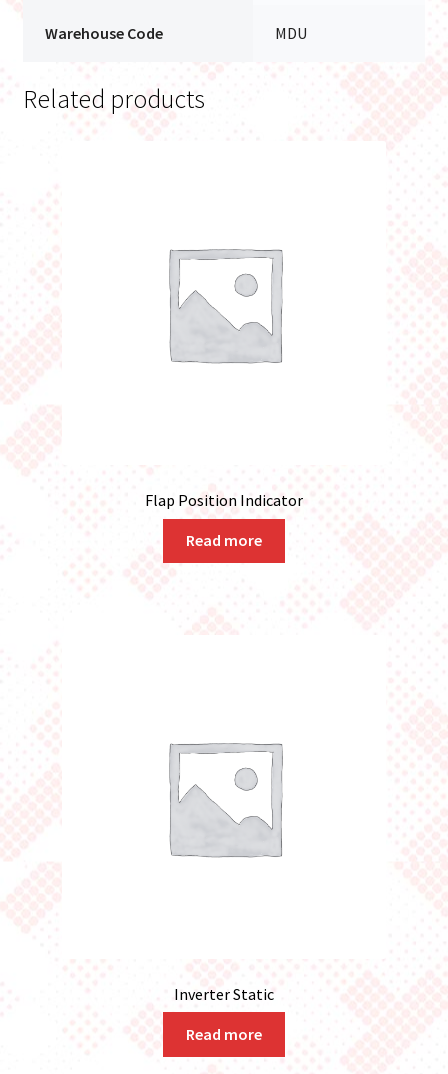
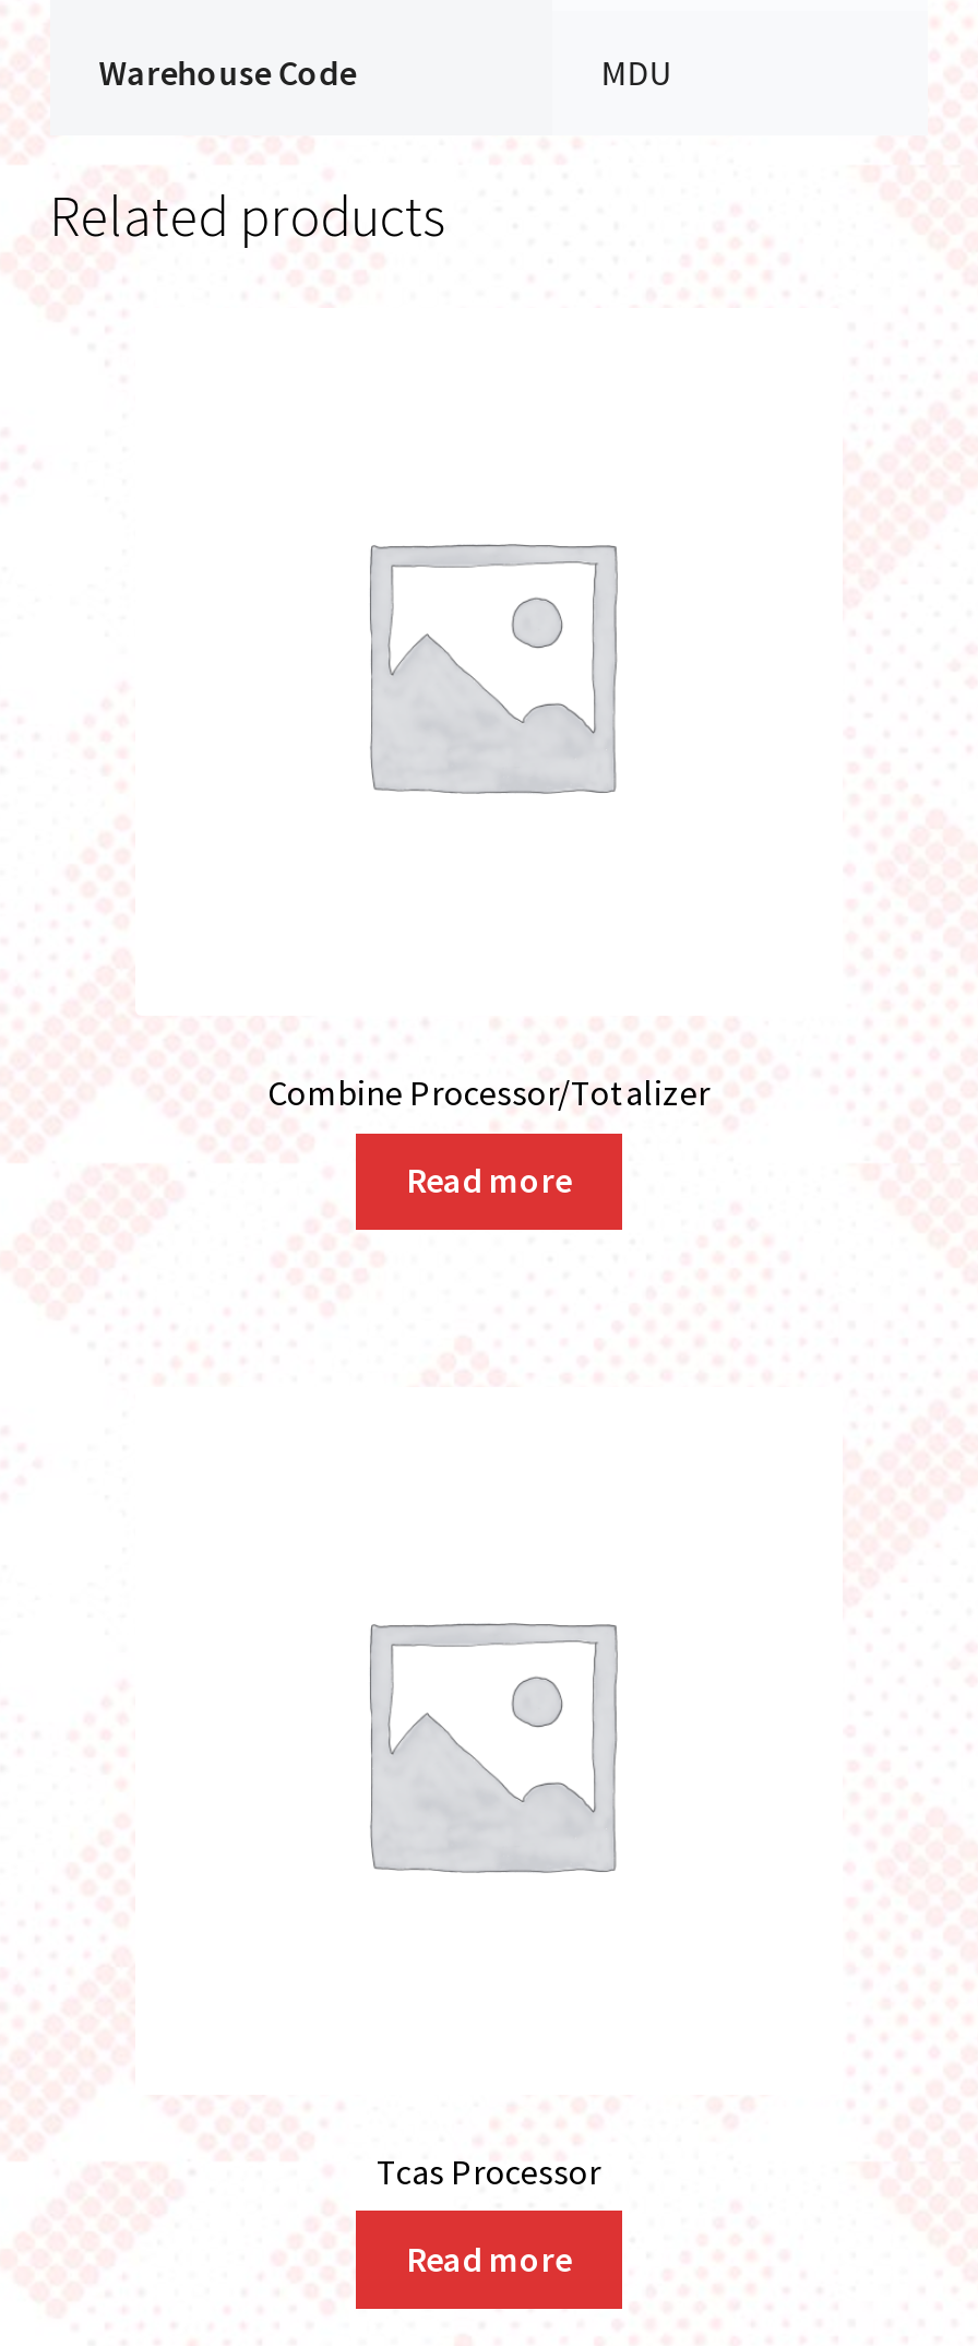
- Flap Position Indicator
+ Combine Processor/Totalizer

- Inverter Static
+ Tcas Processor
